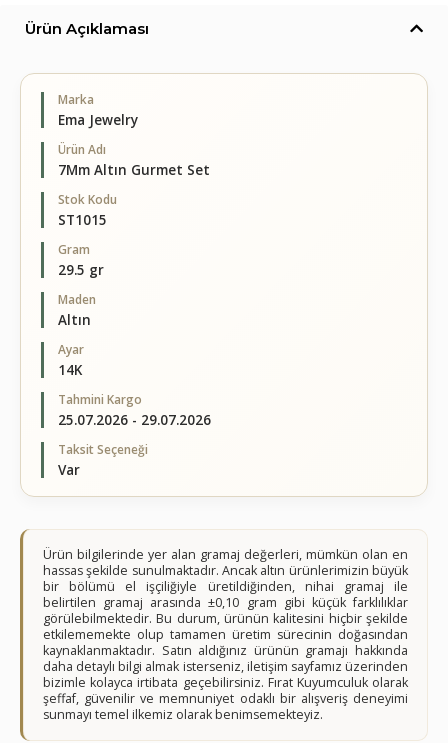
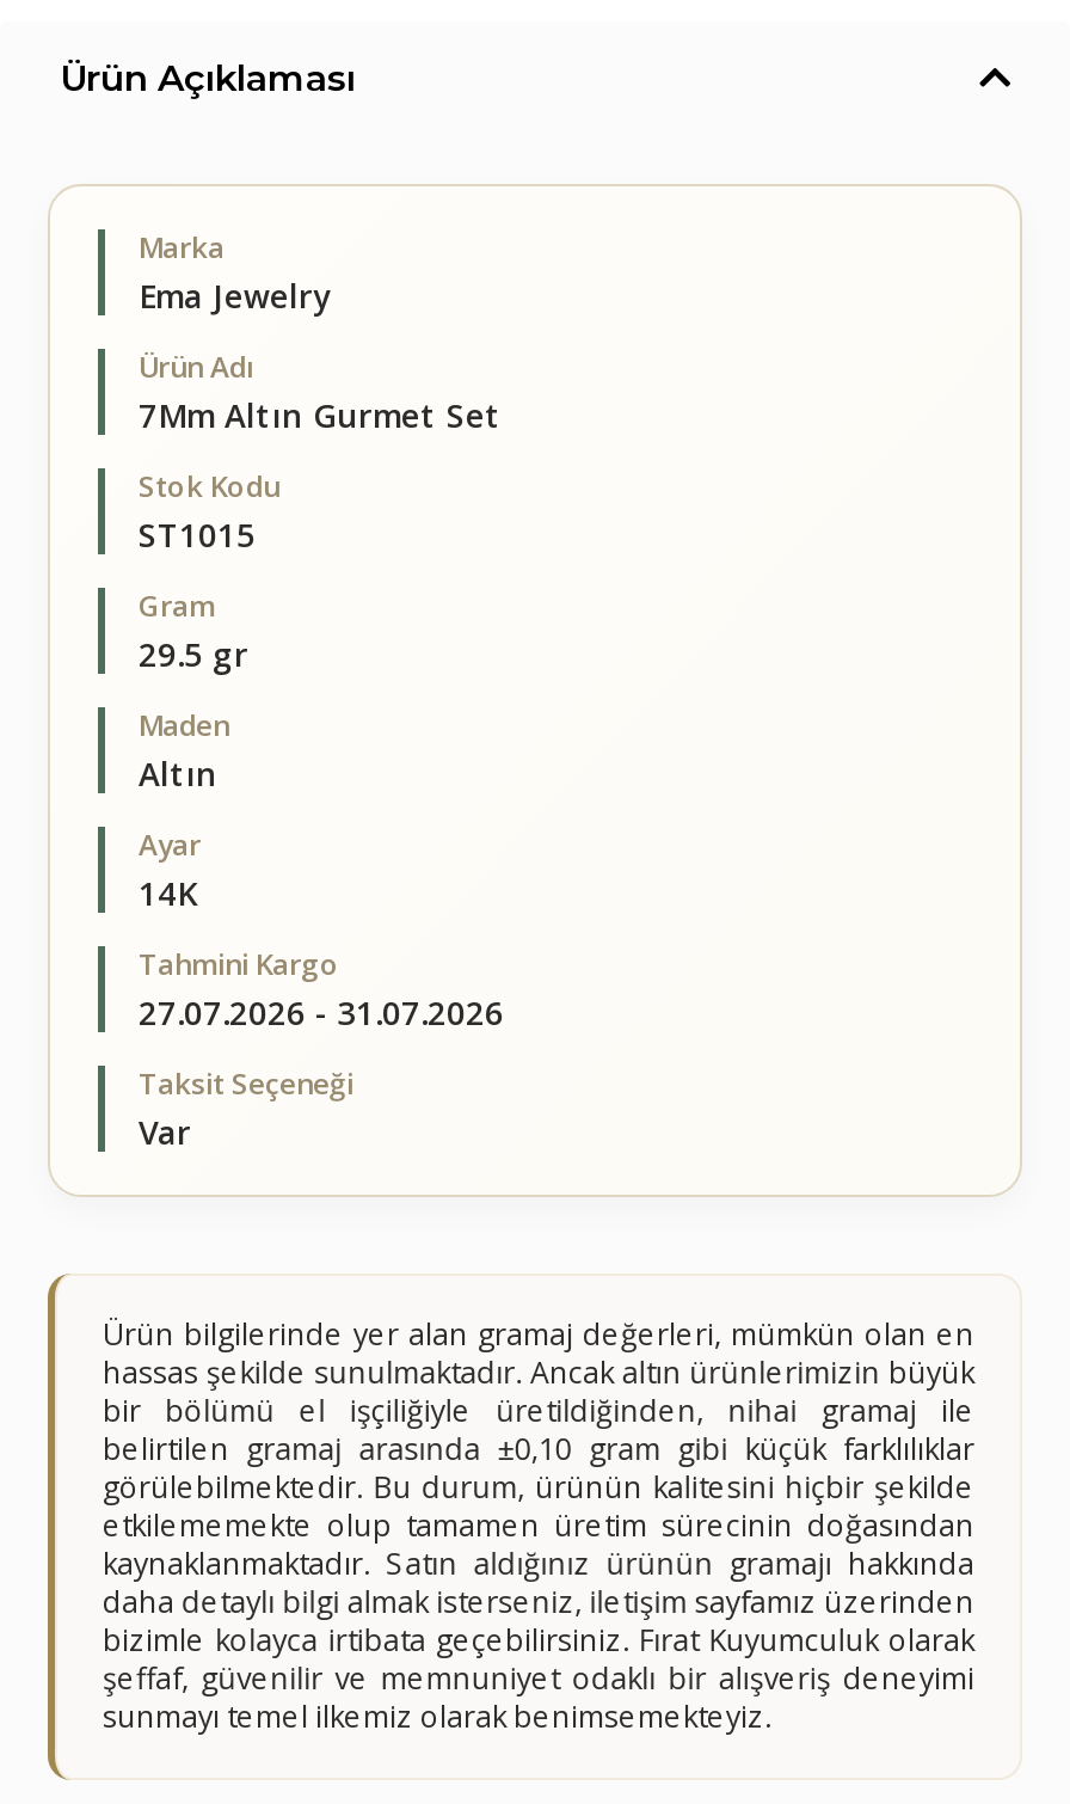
- 25.07.2026 - 29.07.2026
+ 27.07.2026 - 31.07.2026
